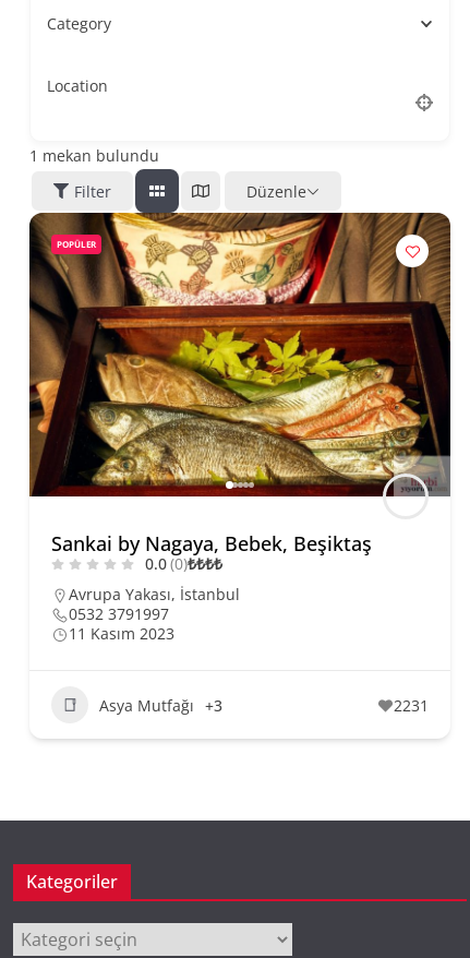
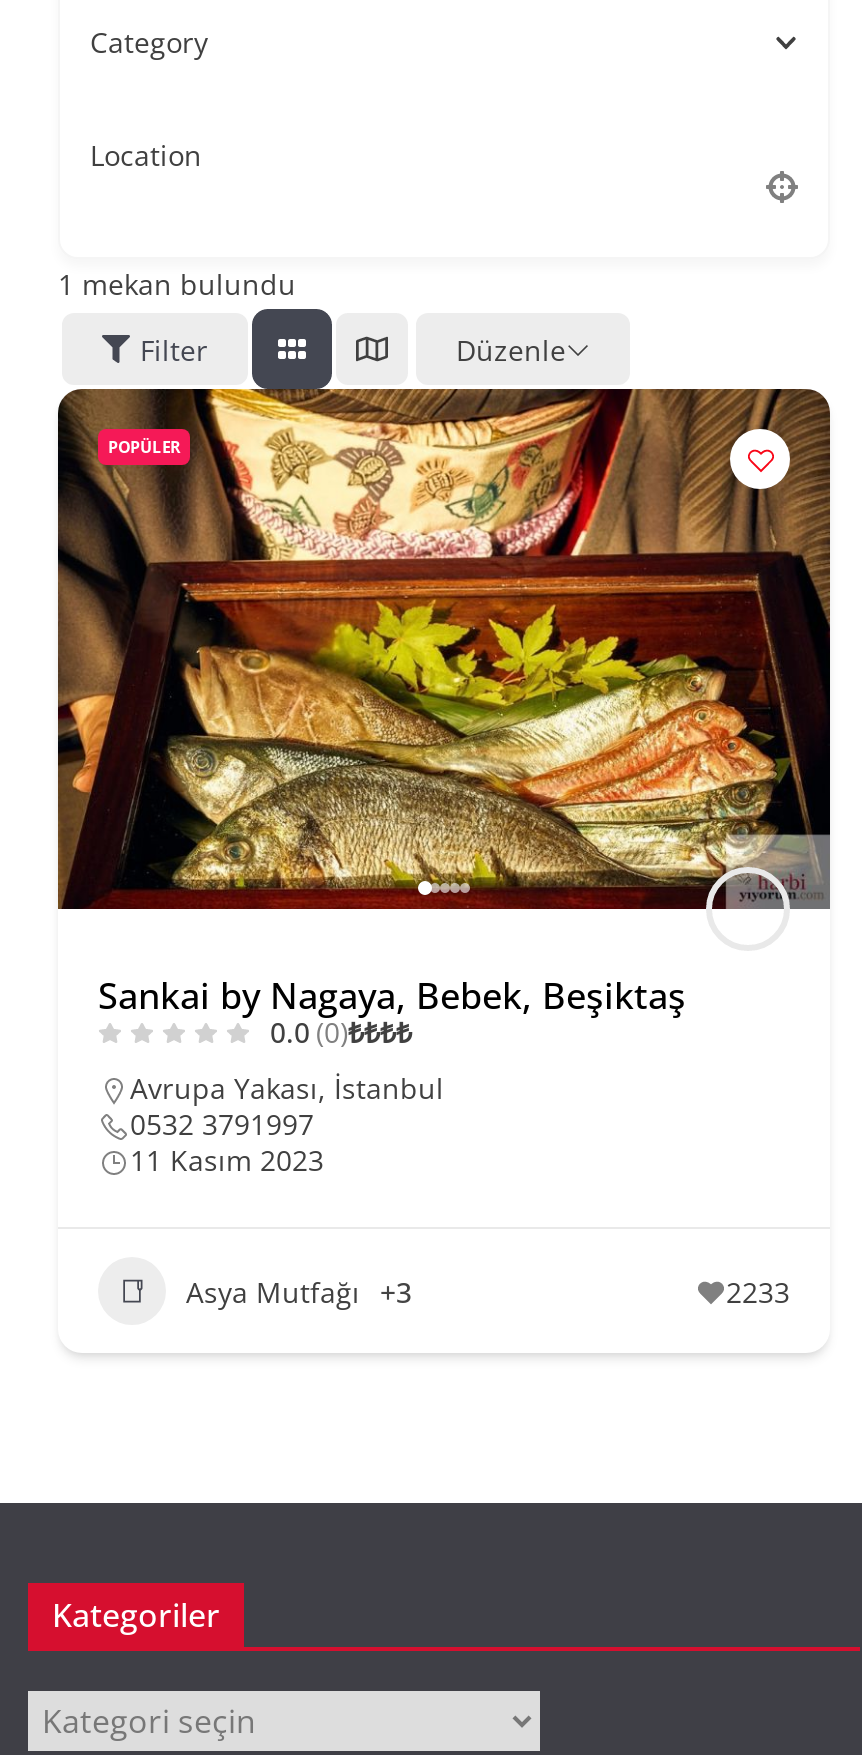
- 2231
+ 2233
